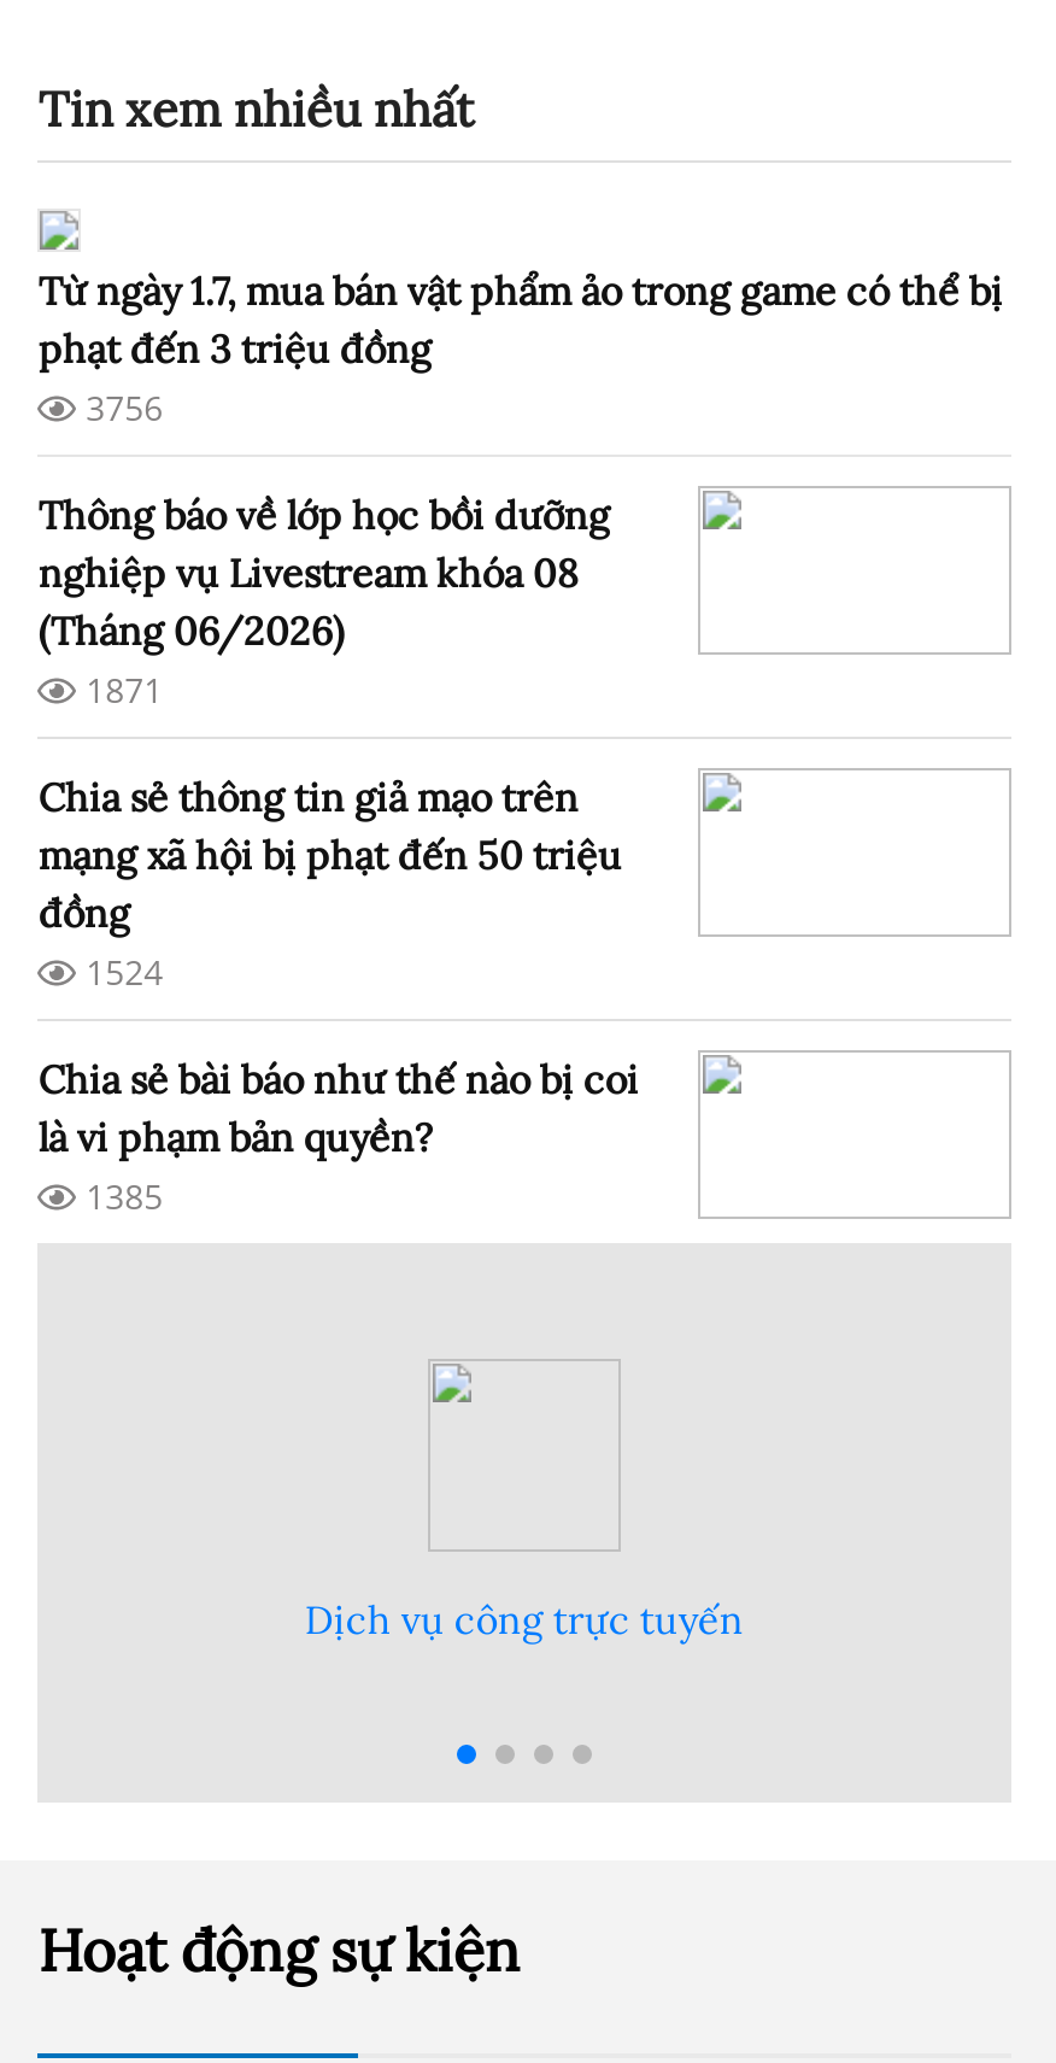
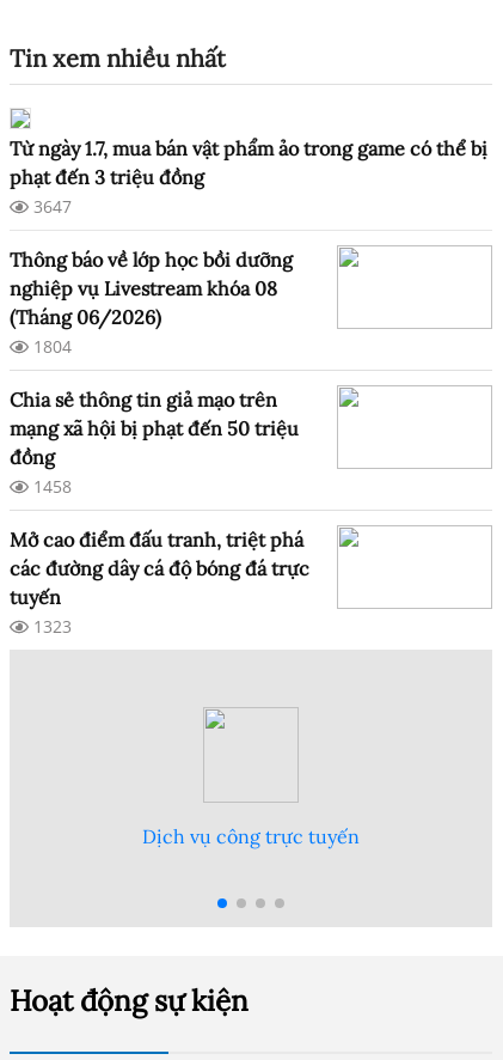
- 3756
+ 3647

- 1871
+ 1804

- 1524
+ 1458

- Chia sẻ bài báo như thế nào bị coi
- là vi phạm bản quyền?
- 1385
+ Mở cao điểm đấu tranh, triệt phá
+ các đường dây cá độ bóng đá trực
+ tuyến
+ 1323
